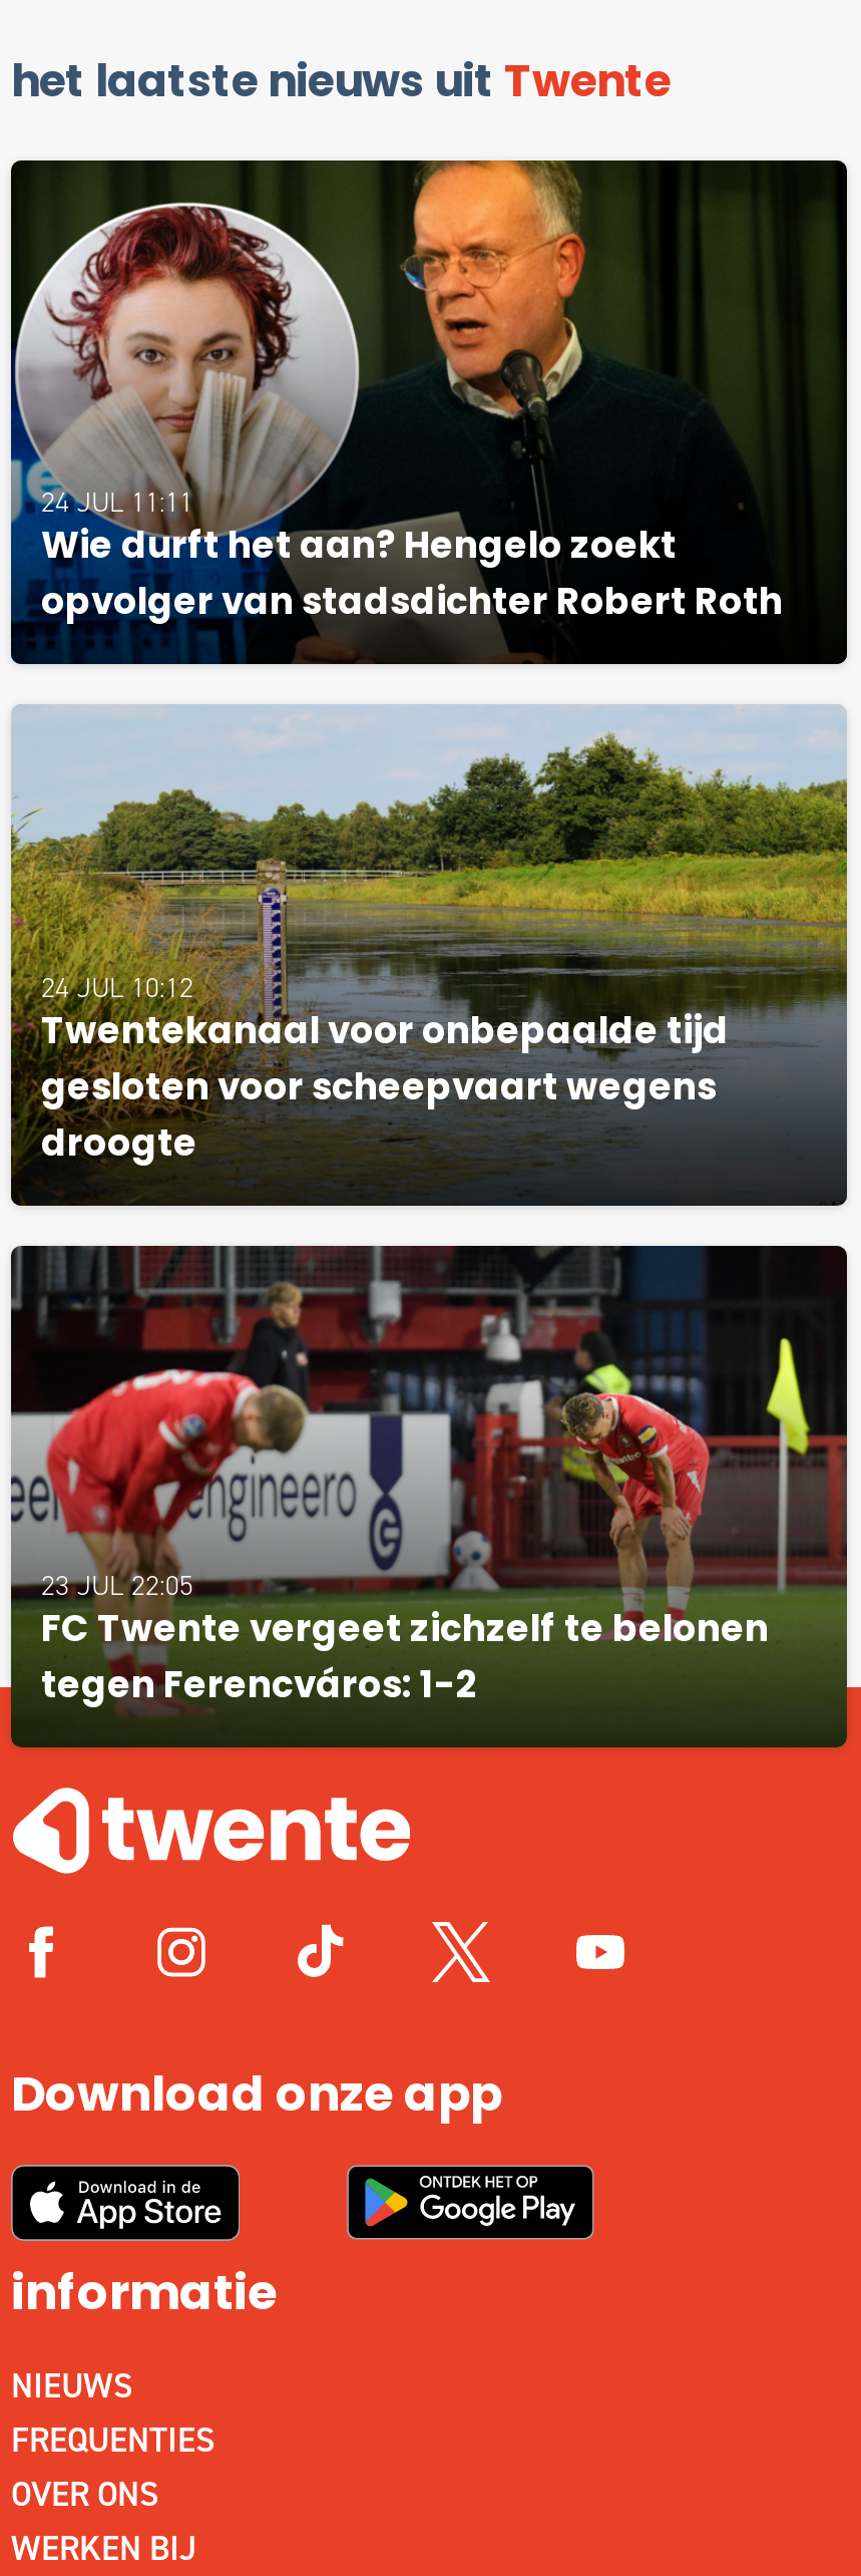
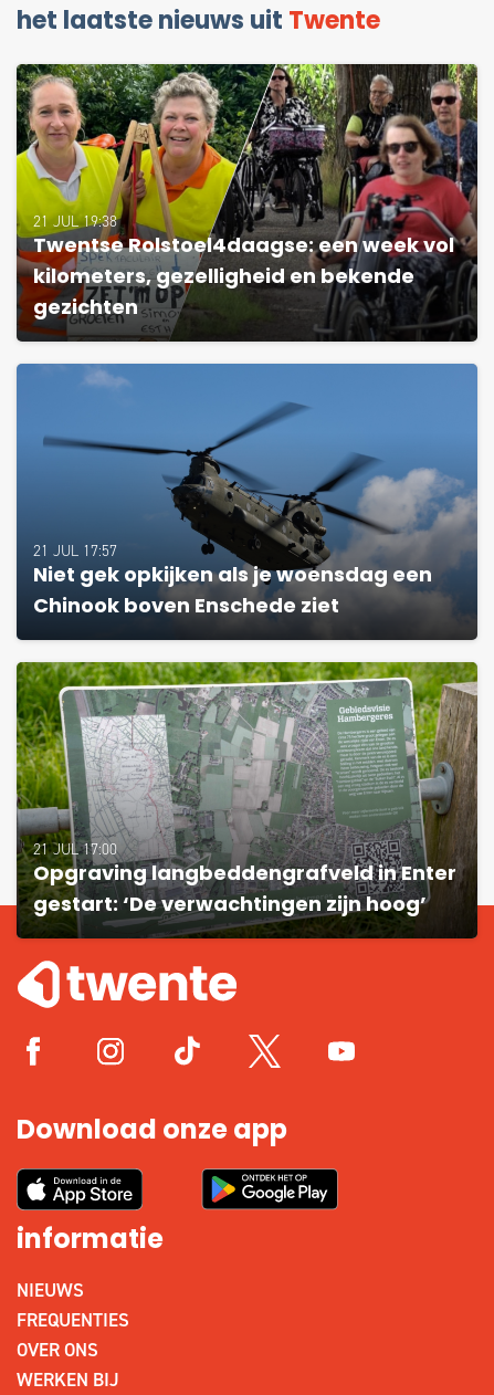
- [image]
- 24 JUL 11:11
- Wie durft het aan? Hengelo zoekt
+ [image]
+ 21 JUL 19:38
+ Twentse Rolstoel4daagse: een week vol

- opvolger van stadsdichter Robert Roth
+ kilometers, gezelligheid en bekende

- [image]
- gesloten voor scheepvaart wegens
+ [image]
+ 21 JUL 17:57
+ Niet gek opkijken als je woensdag een

- 24 JUL 10:12
- Twentekanaal voor onbepaalde tijd
+ gezichten

- droogte
+ Chinook boven Enschede ziet

- [image]
- 23 JUL 22:05
- FC Twente vergeet zichzelf te belonen
+ [image]
+ 21 JUL 17:00
+ Opgraving langbeddengrafveld in Enter

- tegen Ferencváros: 1-2
+ gestart: ‘De verwachtingen zijn hoog’
